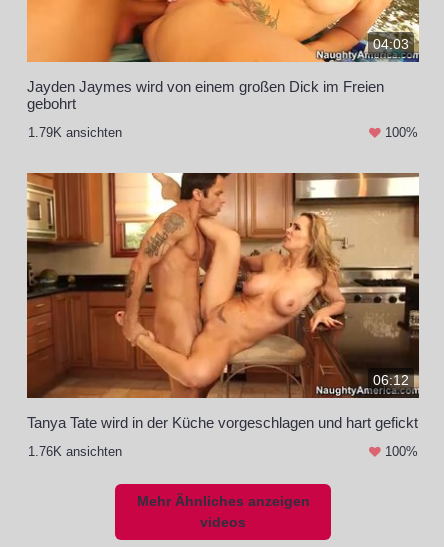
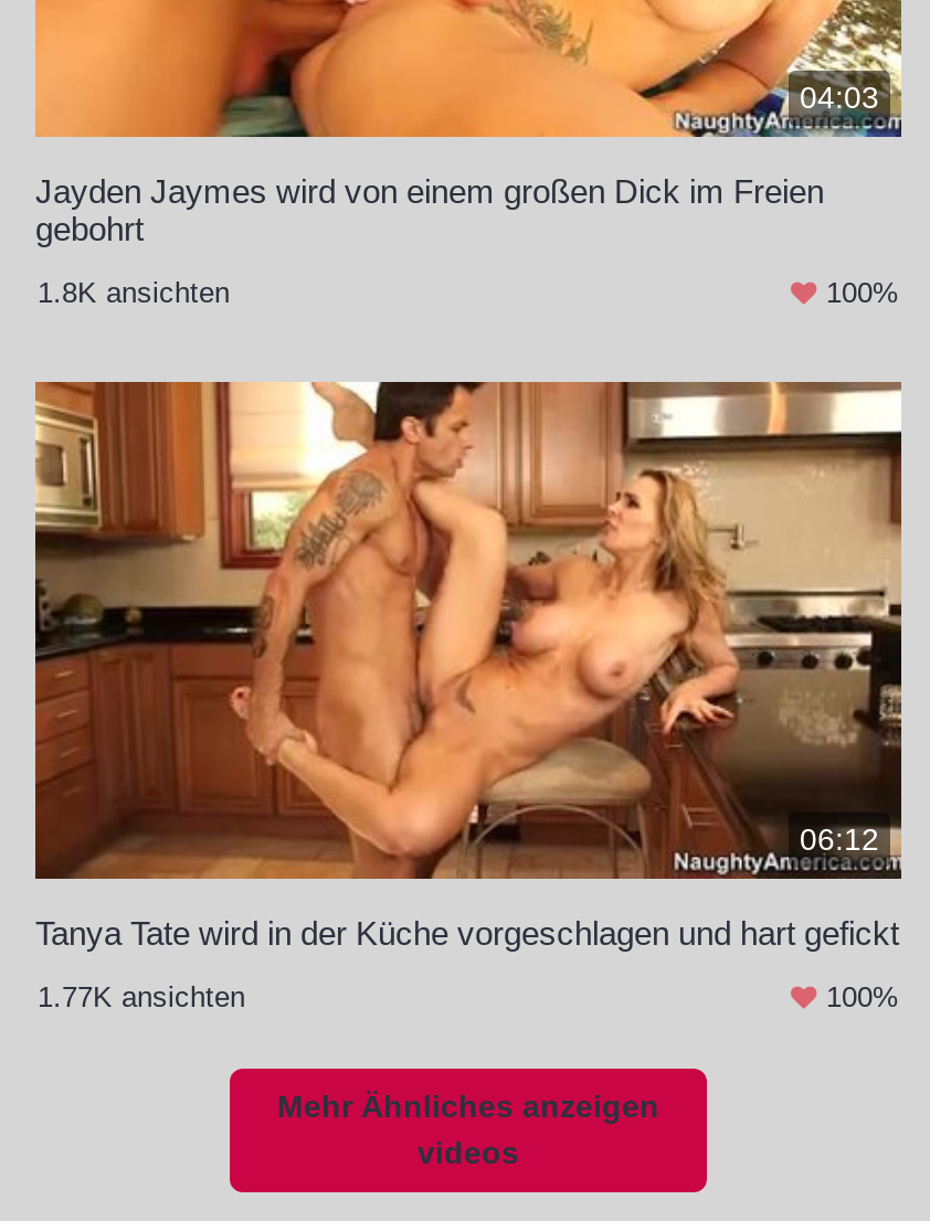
- 1.79K ansichten
+ 1.8K ansichten

- 1.76K ansichten
+ 1.77K ansichten
